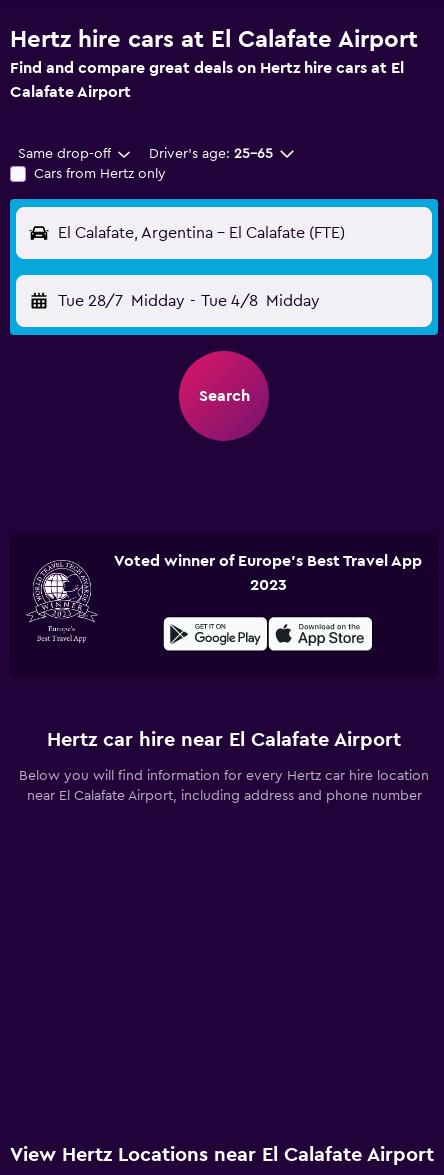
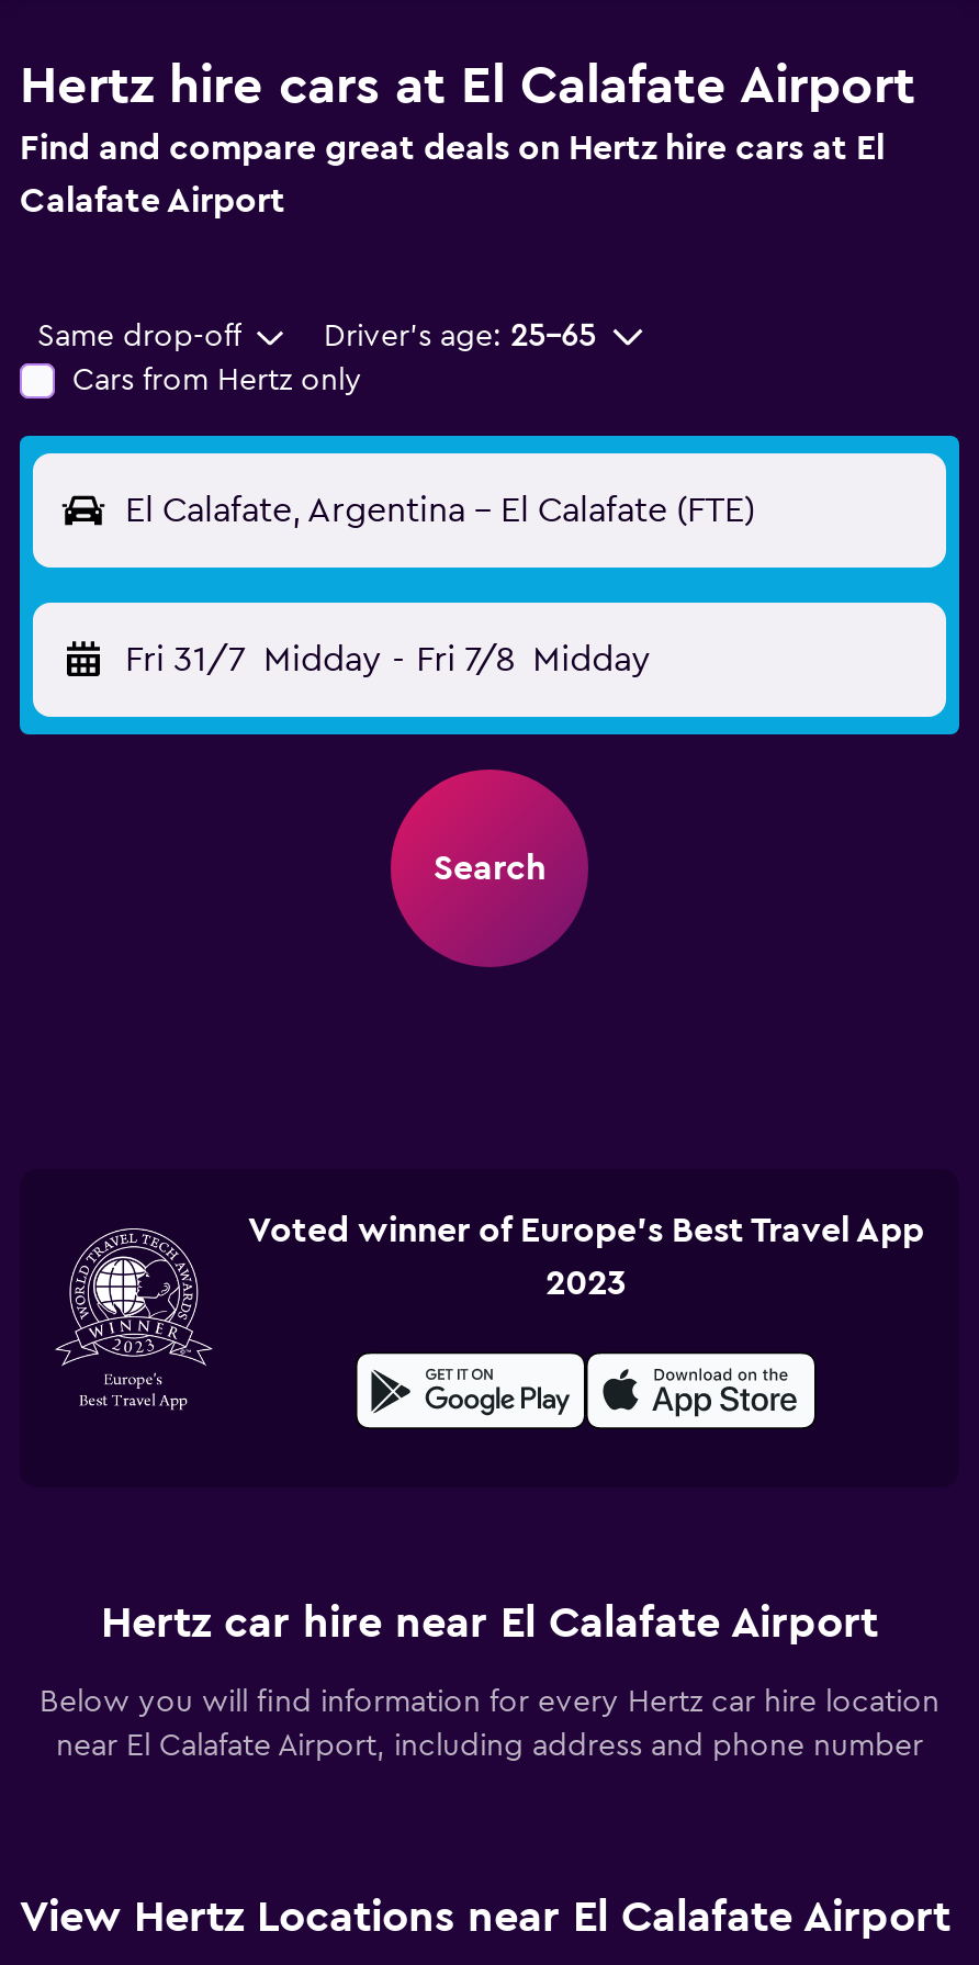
- Tue 28/7 Midday - Tue 4/8 Midday
+ Fri 31/7 Midday - Fri 7/8 Midday
